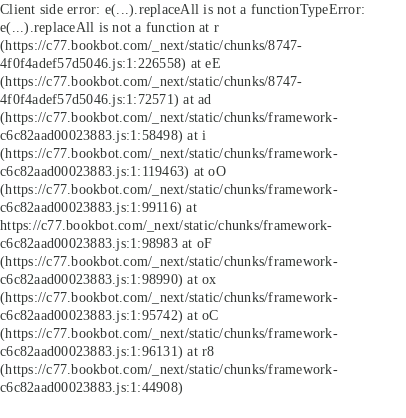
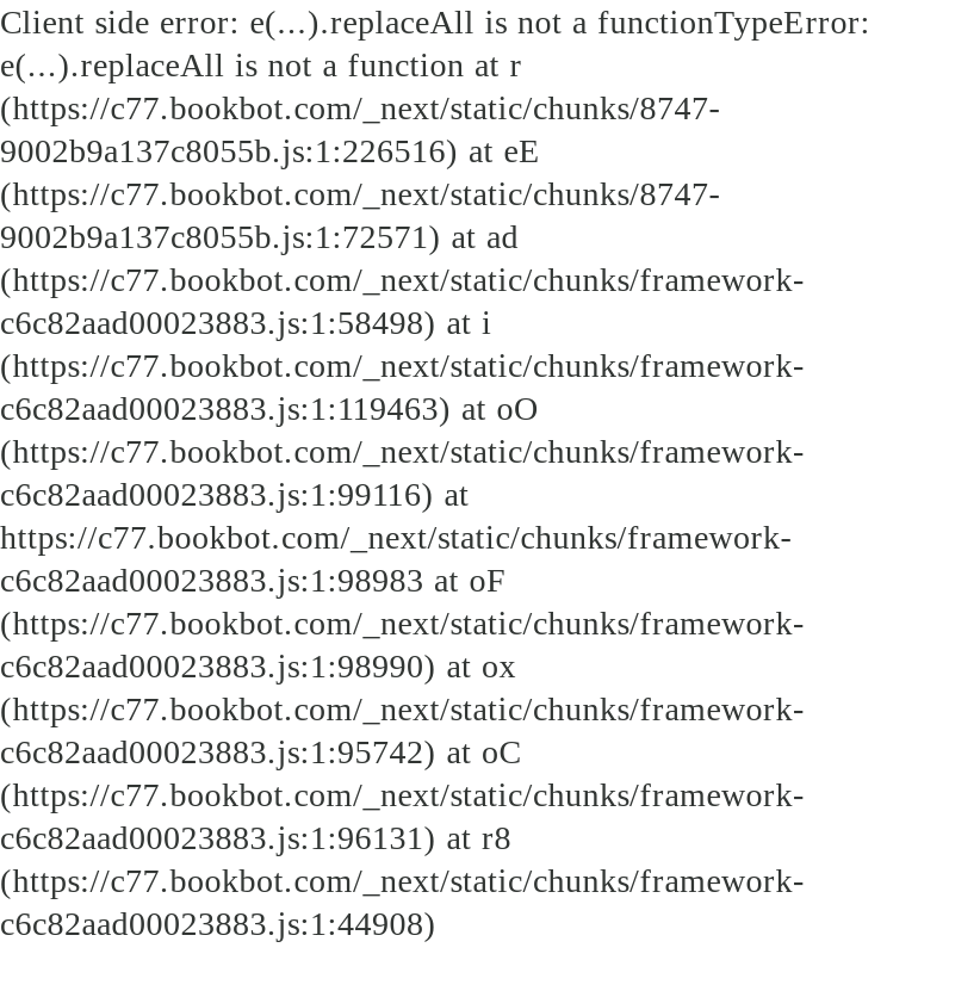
- 4f0f4adef57d5046.js:1:226558) at eE
+ 9002b9a137c8055b.js:1:226516) at eE

- 4f0f4adef57d5046.js:1:72571) at ad
+ 9002b9a137c8055b.js:1:72571) at ad
